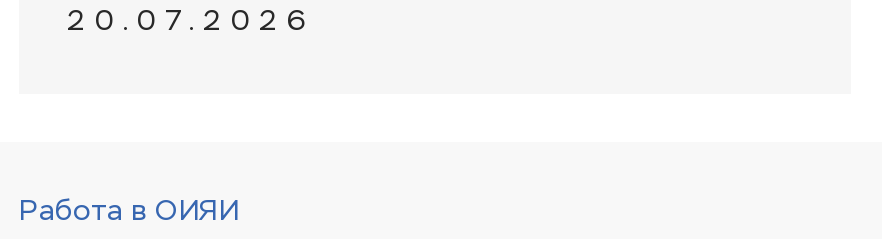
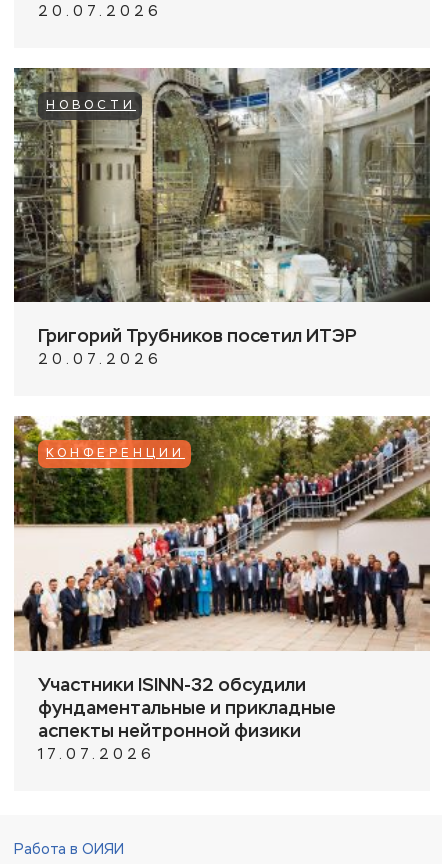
+ [image]
+ НОВОСТИ

+ [image]
+ КОНФЕРЕНЦИИ

+ Григорий Трубников посетил ИТЭР
+ 20.07.2026

+ Участники ISINN-32 обсудили
+ фундаментальные и прикладные
+ аспекты нейтронной физики
+ 17.07.2026
